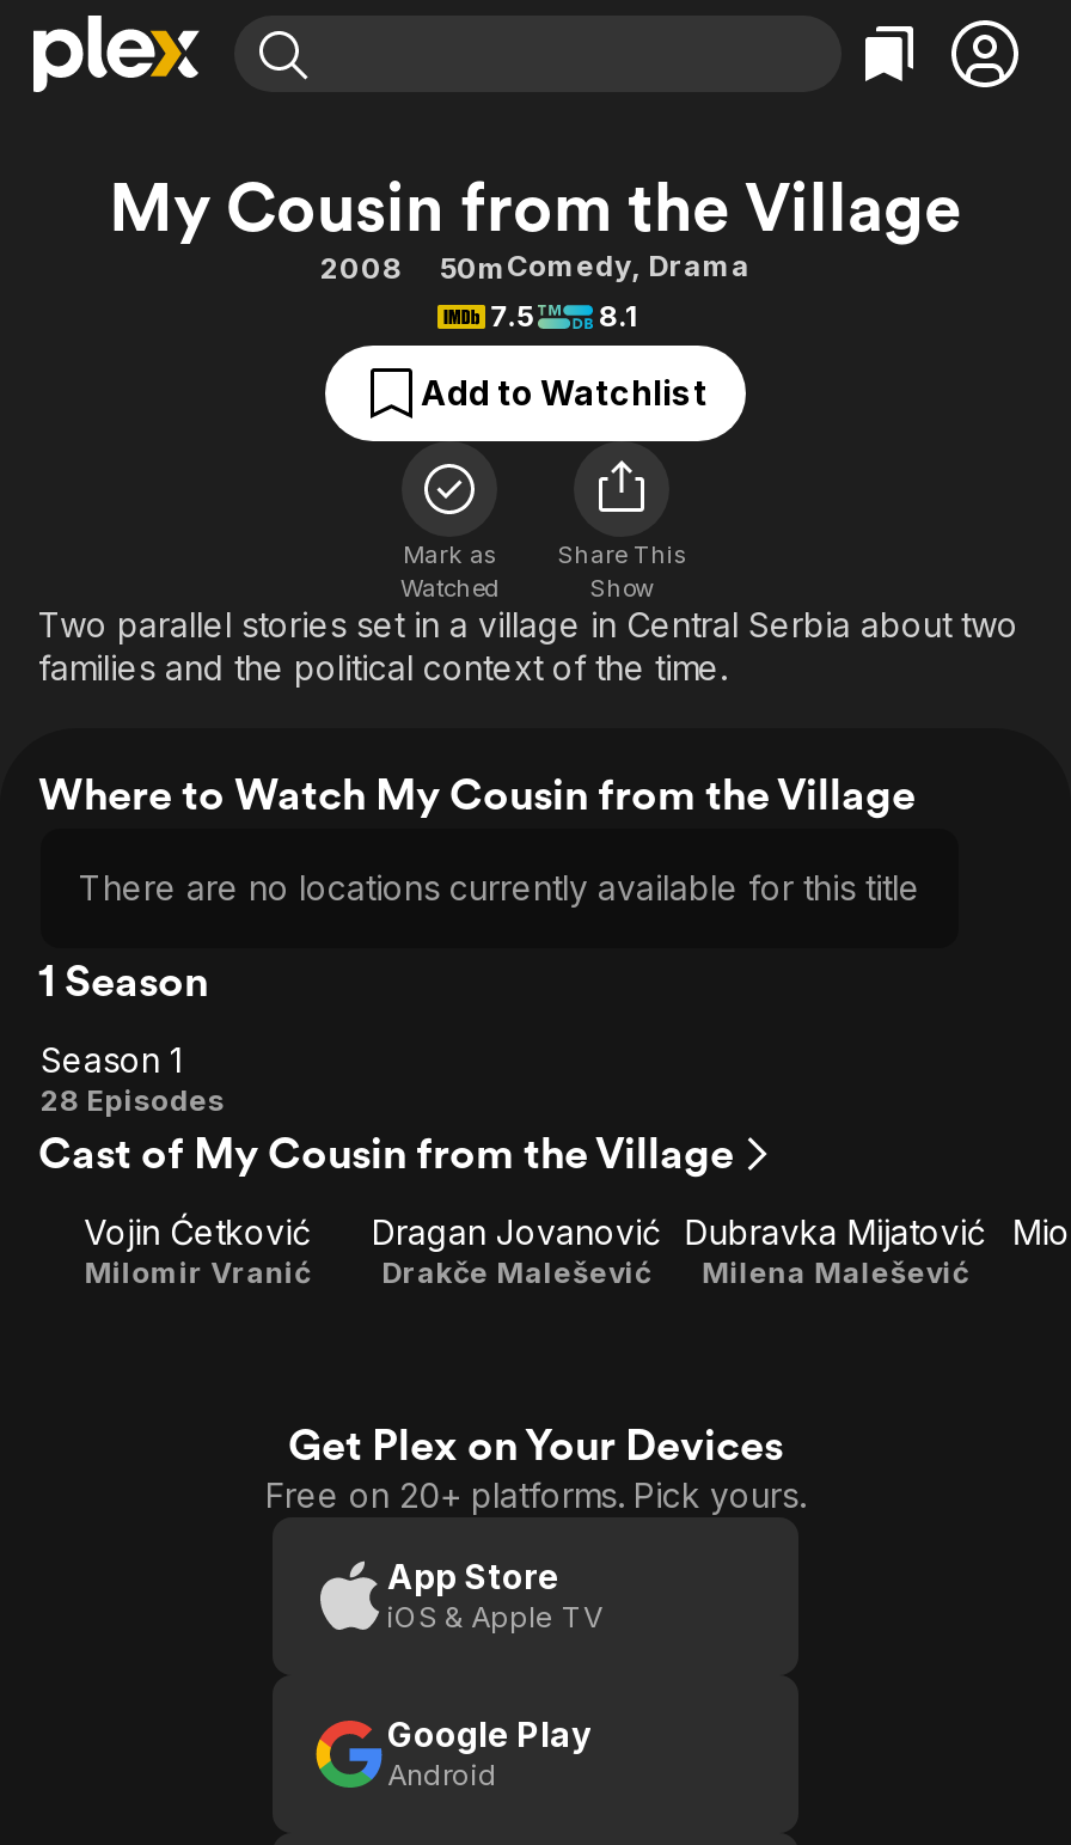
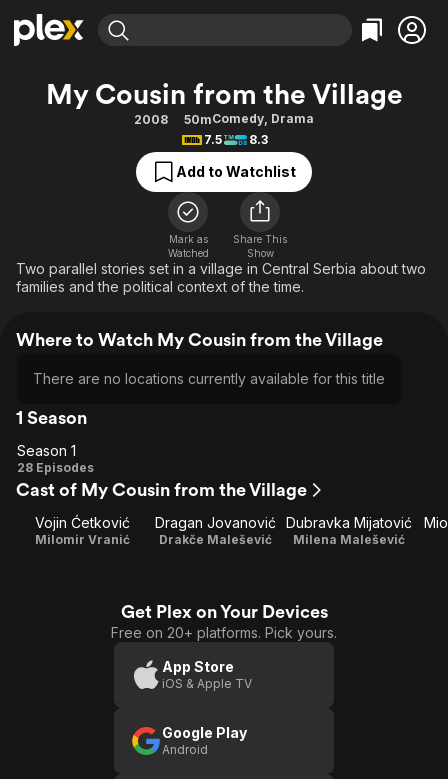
- 7.5 8.1
+ 7.5 8.3
